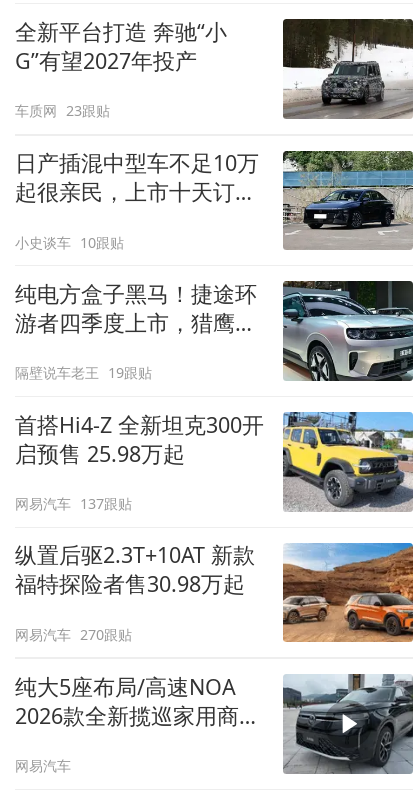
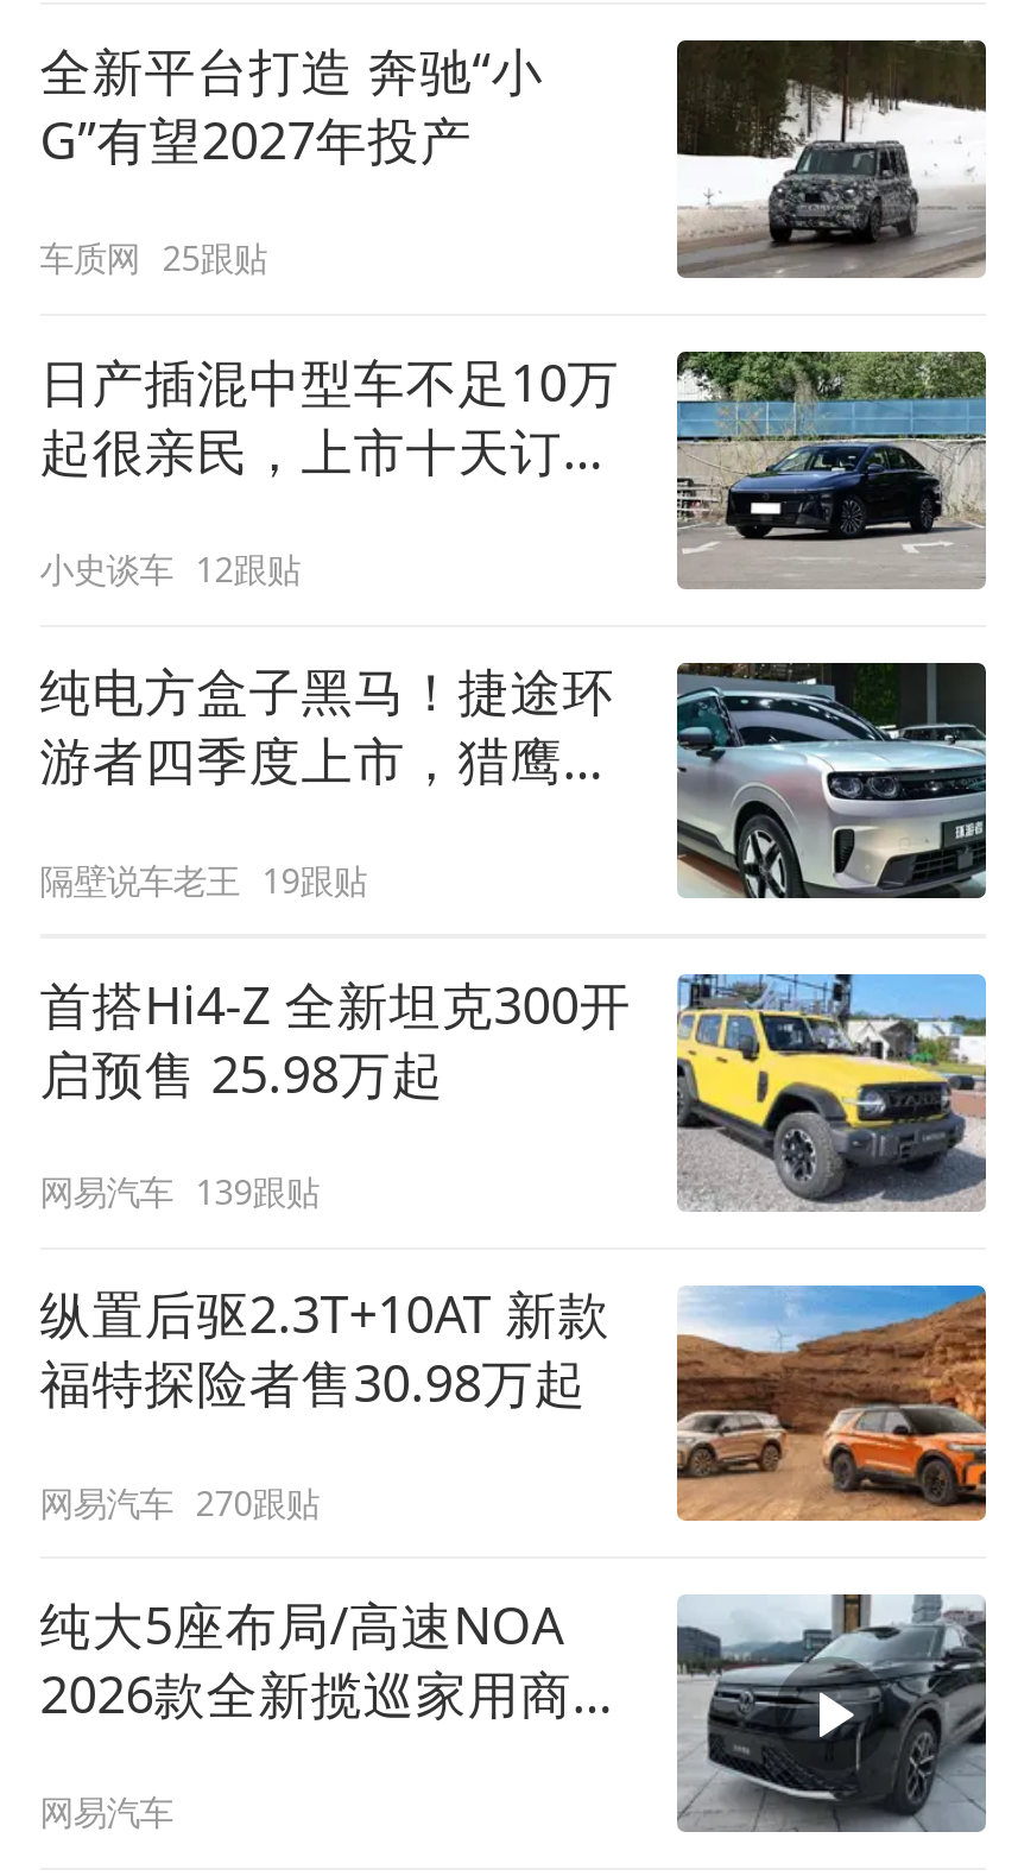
- 车质网 23跟贴
+ 车质网 25跟贴

- 小史谈车 10跟贴
+ 小史谈车 12跟贴

- 网易汽车 137跟贴
+ 网易汽车 139跟贴
